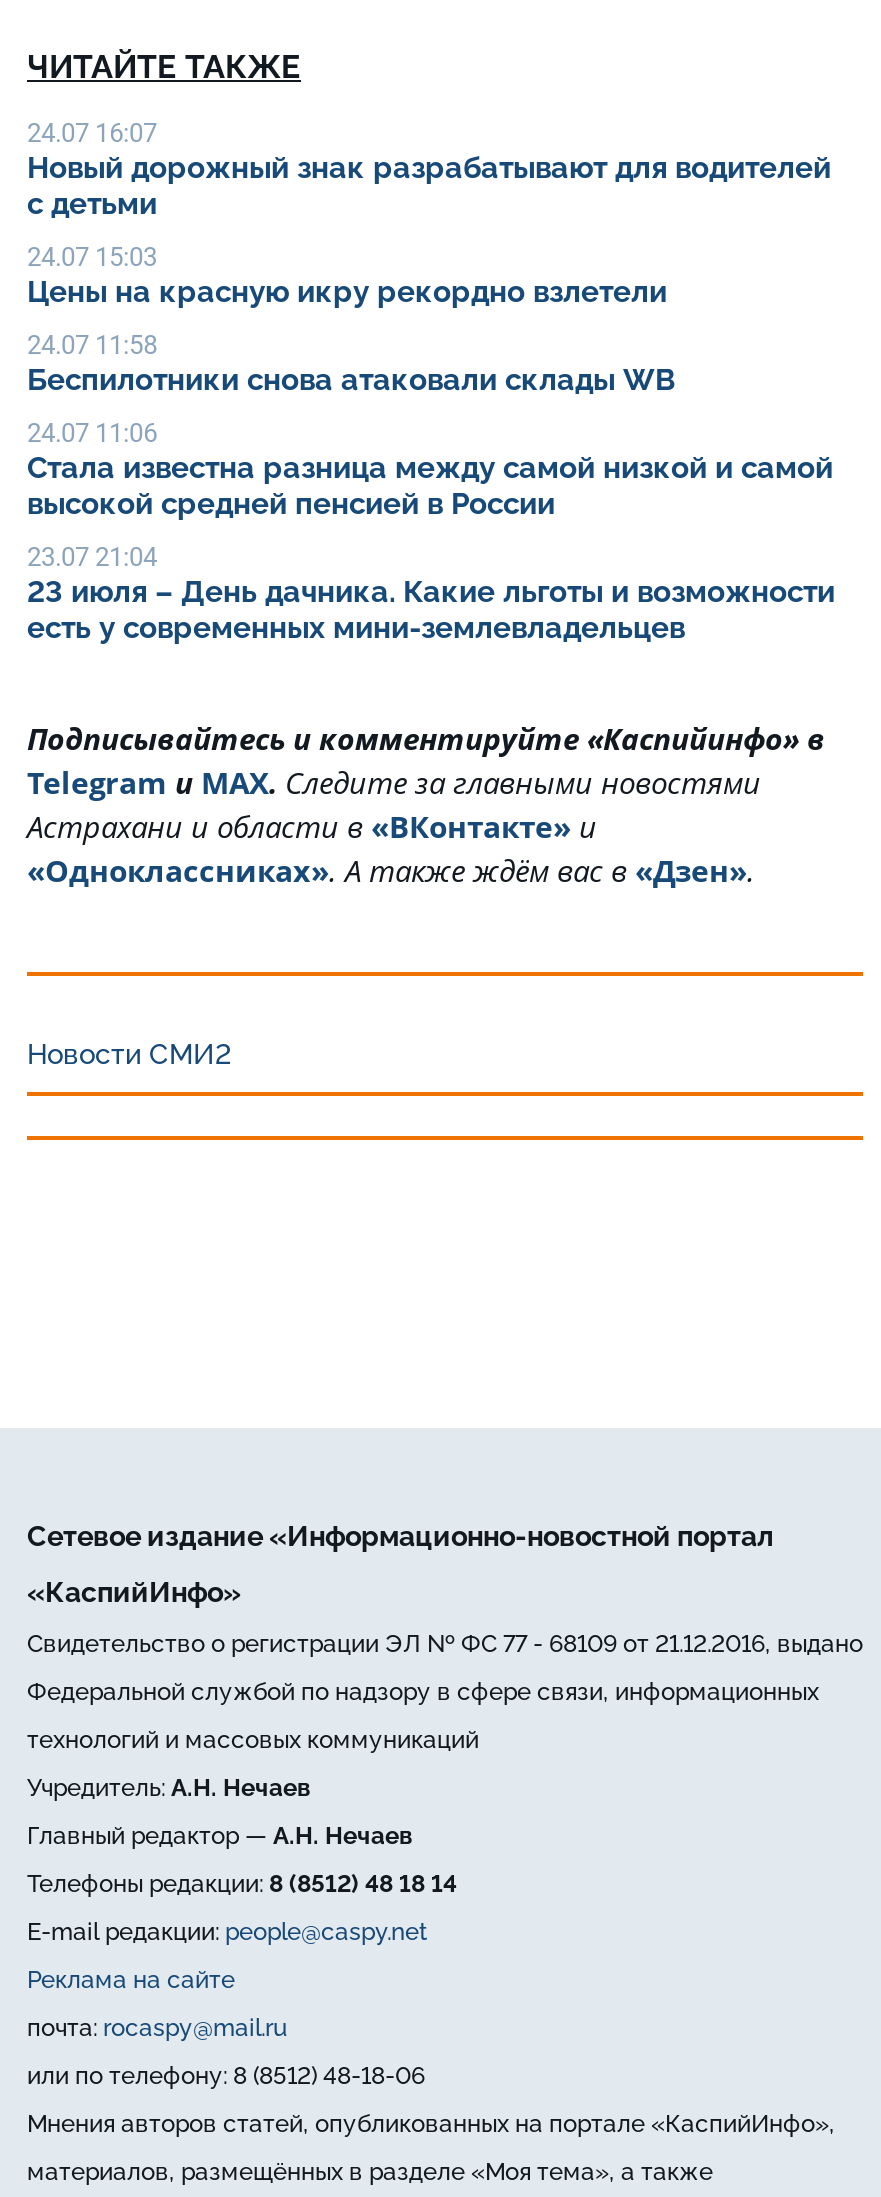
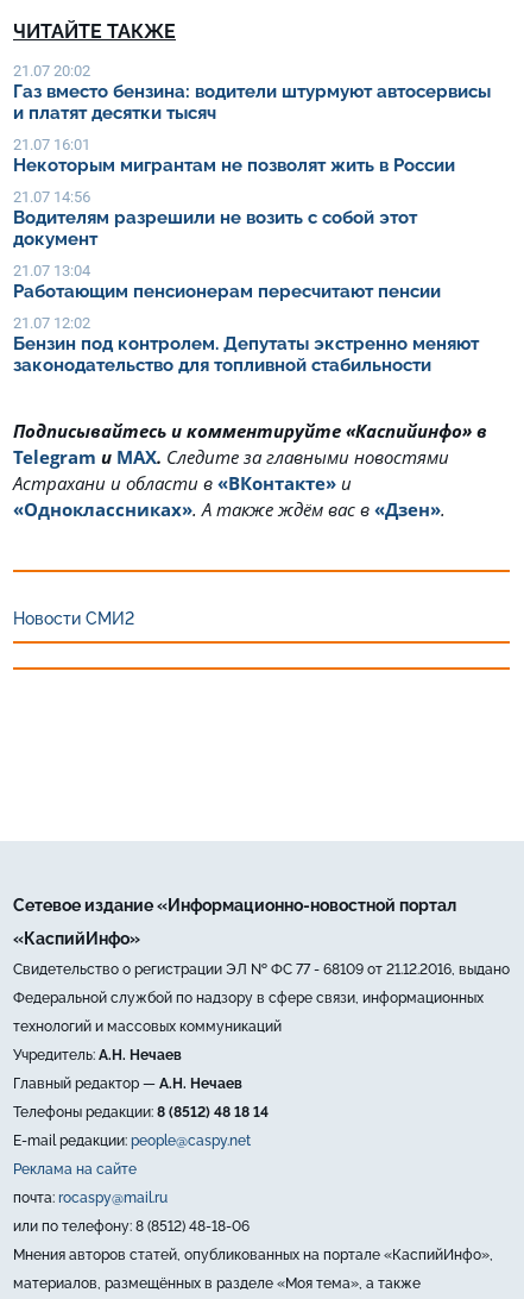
- 24.07 16:07
- Новый дорожный знак разрабатывают для водителей
- с детьми
+ 21.07 20:02
+ Газ вместо бензина: водители штурмуют автосервисы
+ и платят десятки тысяч

- 24.07 15:03
- Цены на красную икру рекордно взлетели
+ 21.07 16:01
+ Некоторым мигрантам не позволят жить в России

- 24.07 11:58
- Беспилотники снова атаковали склады WB
+ 21.07 14:56
+ Водителям разрешили не возить с собой этот
+ документ

- 24.07 11:06
- Стала известна разница между самой низкой и самой
- высокой средней пенсией в России
+ 21.07 13:04
+ Работающим пенсионерам пересчитают пенсии

- 23.07 21:04
- 23 июля – День дачника. Какие льготы и возможности
- есть у современных мини-землевладельцев
+ 21.07 12:02
+ Бензин под контролем. Депутаты экстренно меняют
+ законодательство для топливной стабильности
